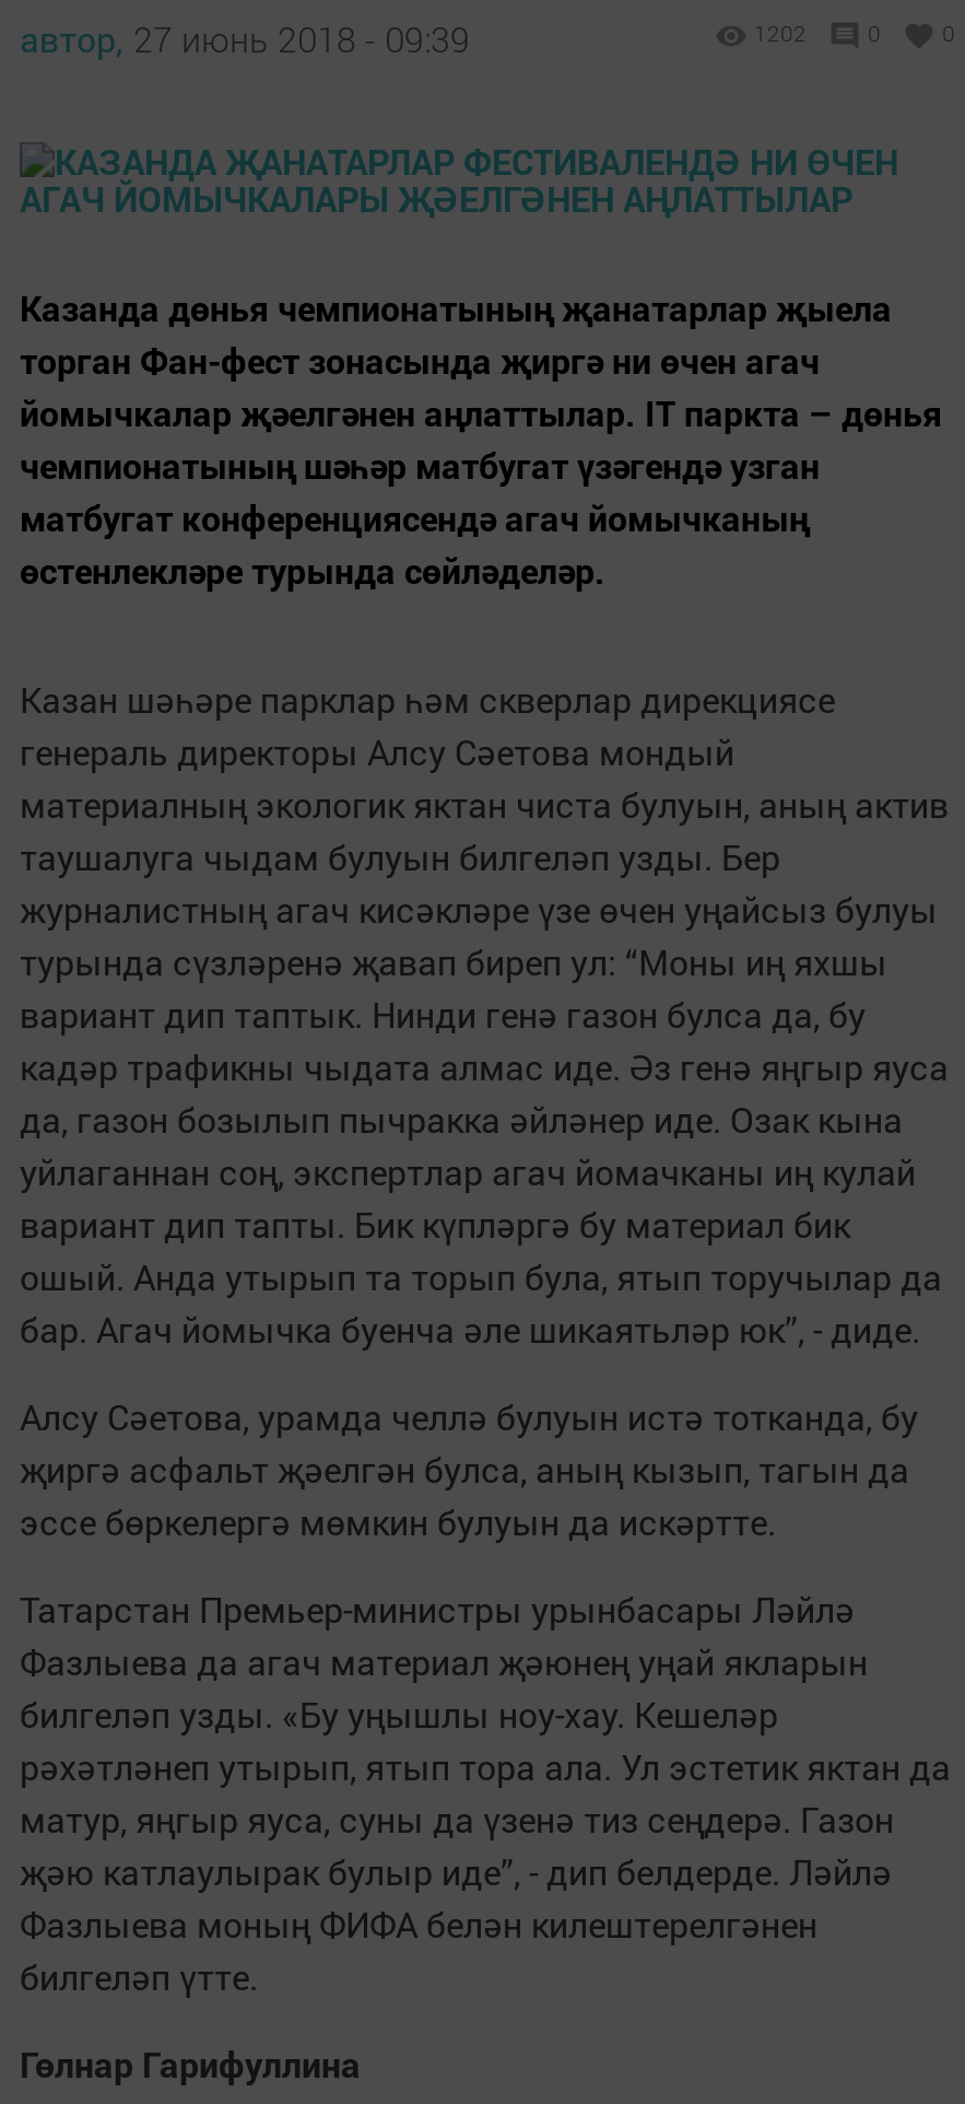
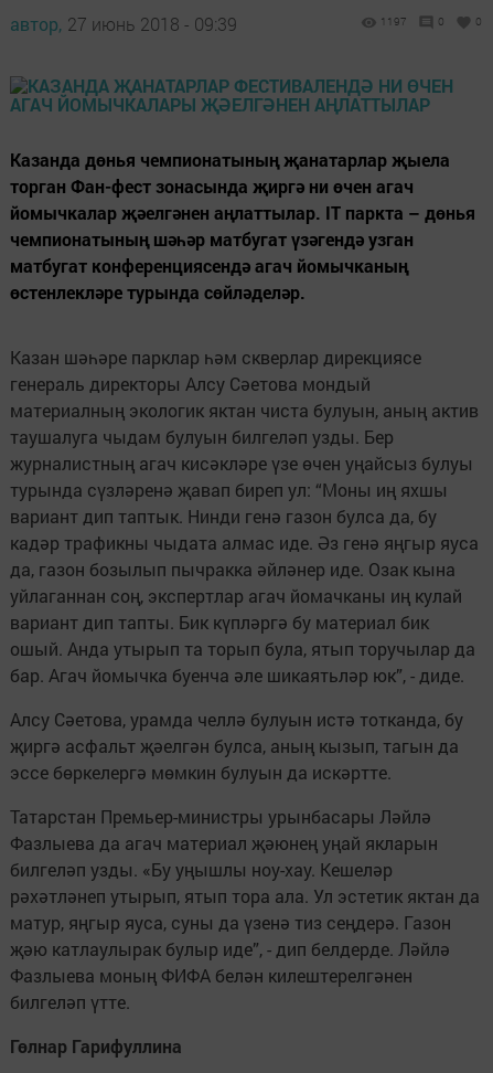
- 1202
+ 1197
